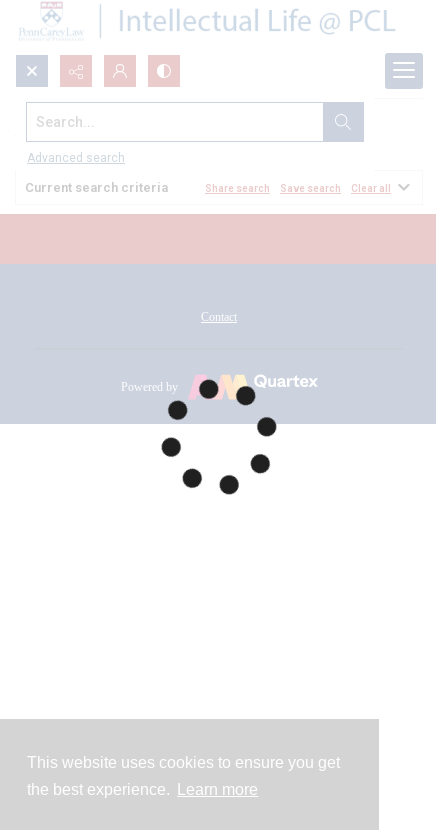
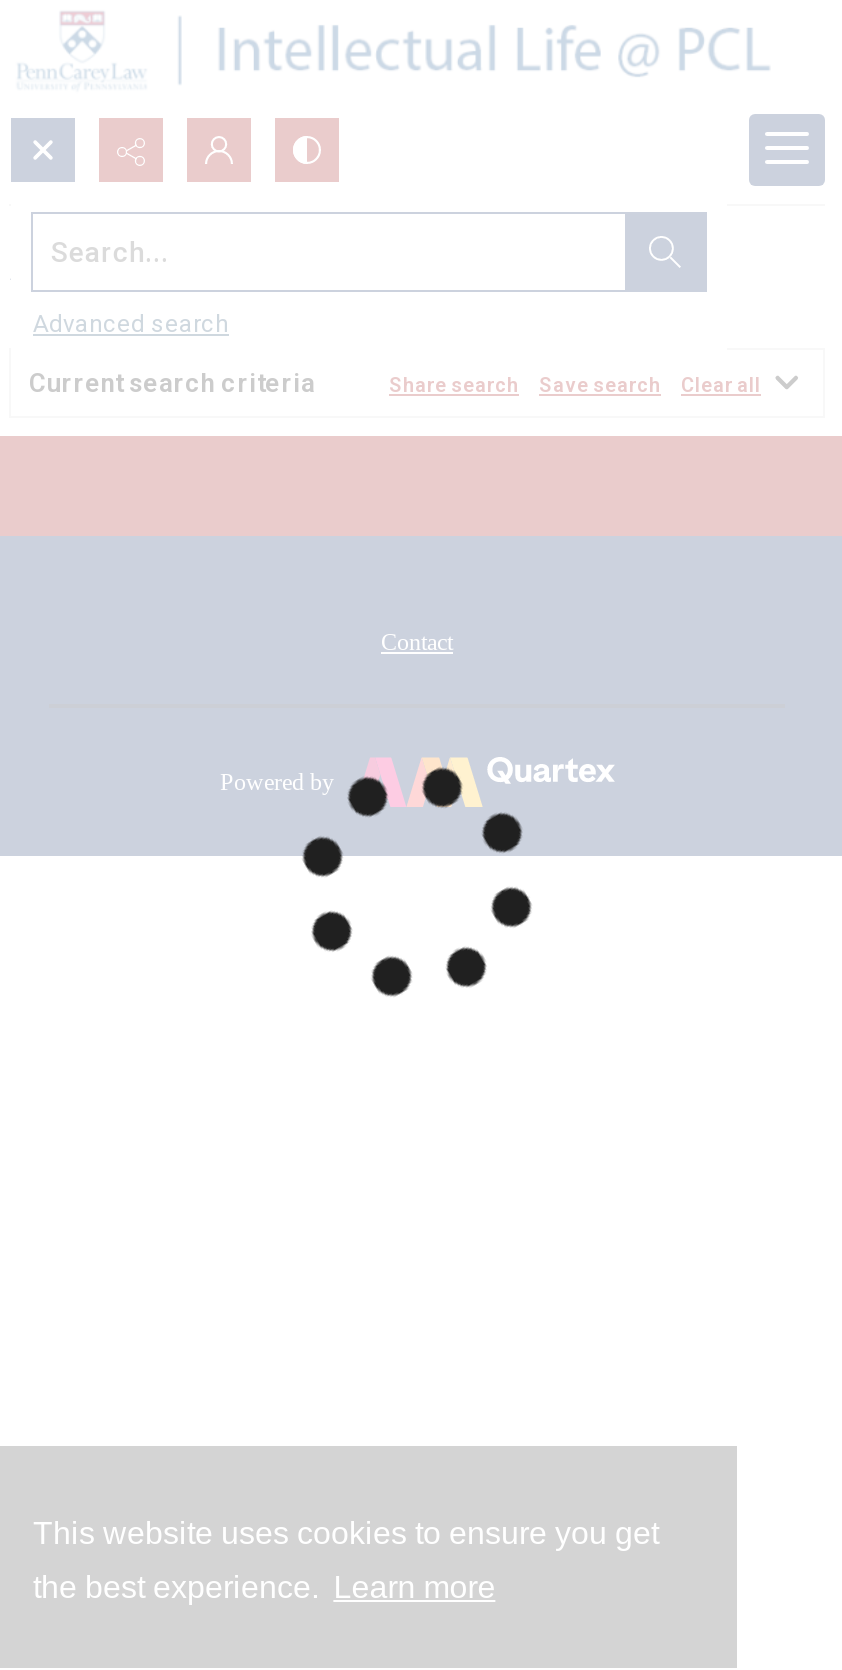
- [image]
+ [image]
